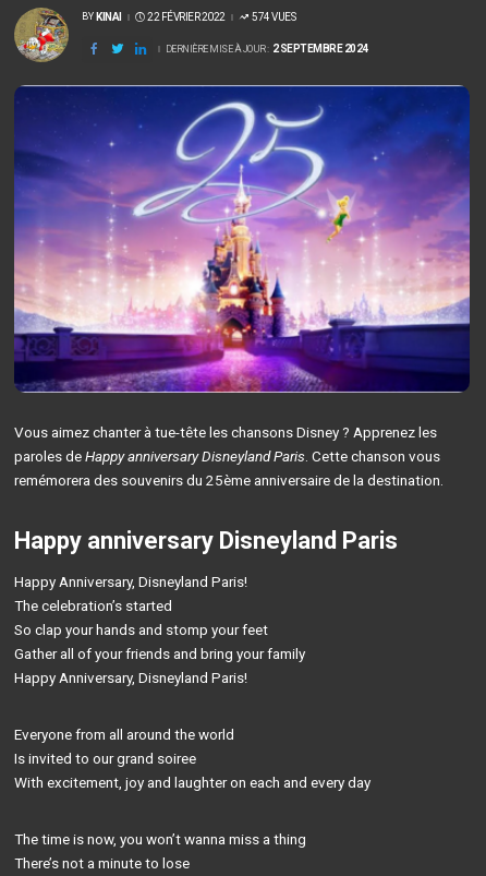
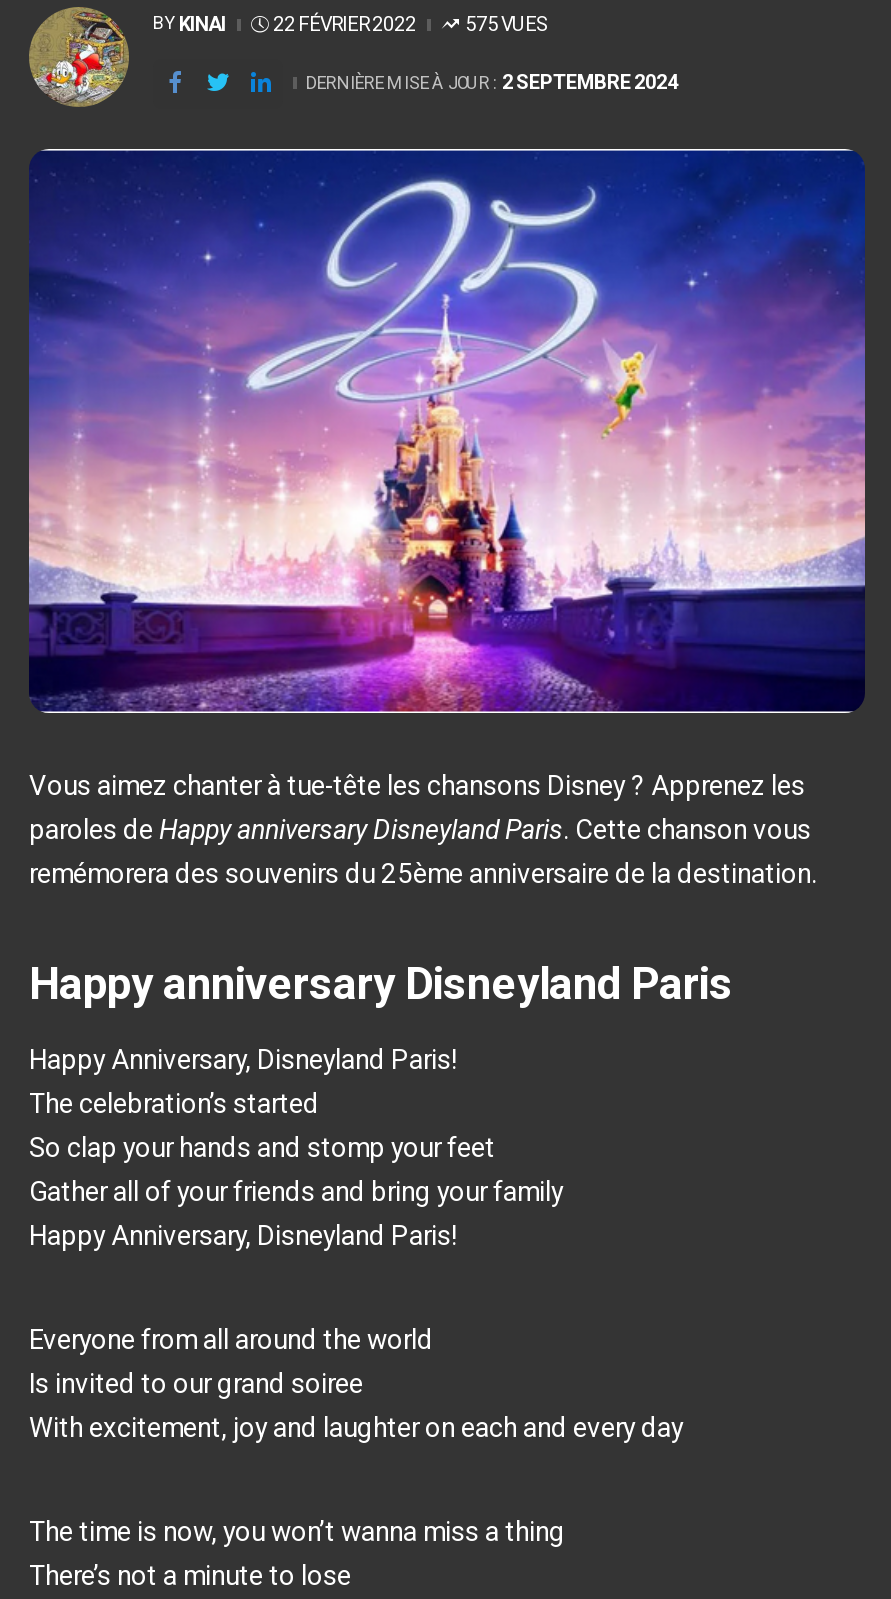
- 574 VUES
+ 575 VUES
